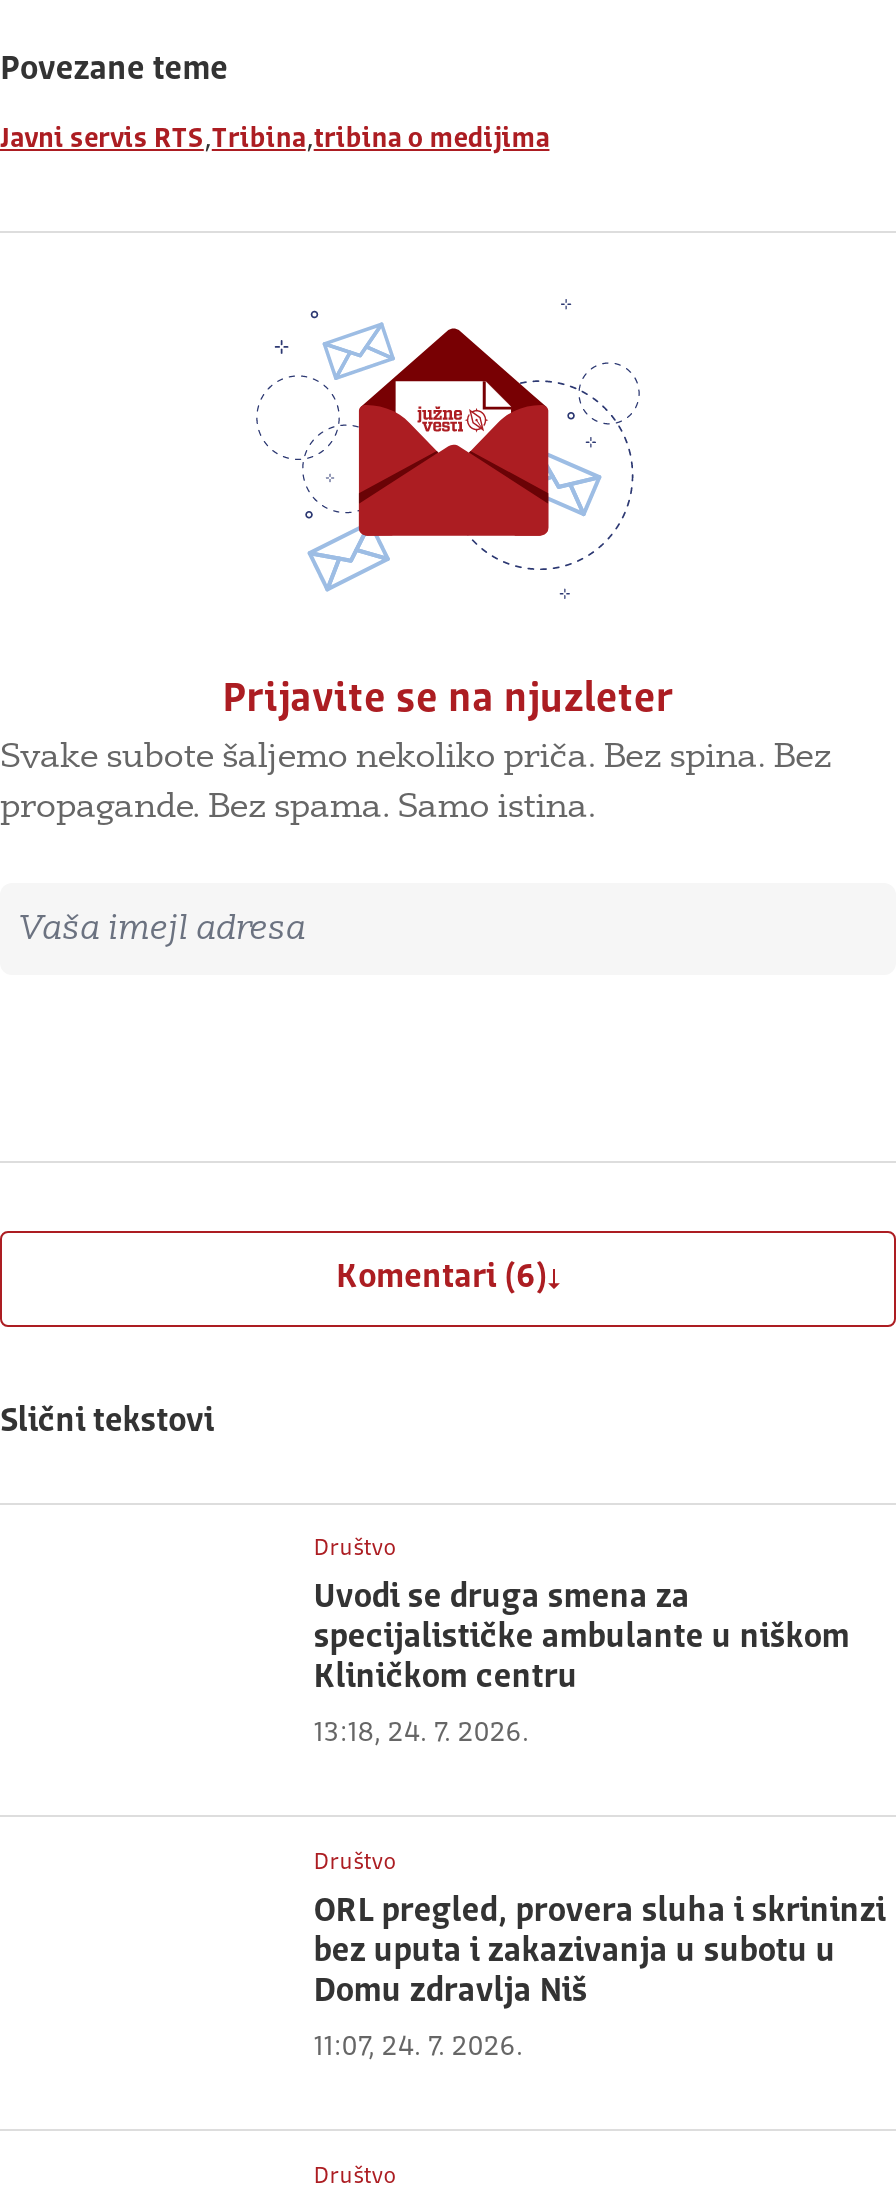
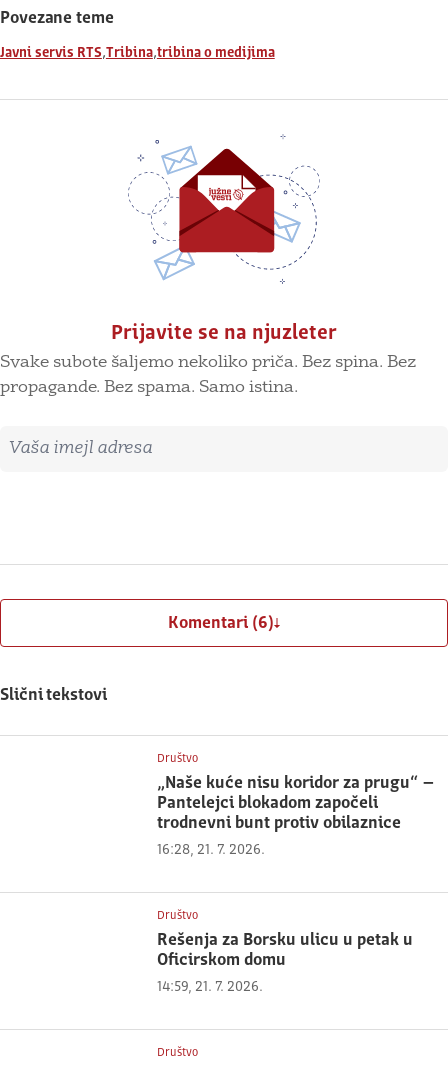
- Uvodi se druga smena za
- specijalističke ambulante u niškom
- Kliničkom centru
+ „Naše kuće nisu koridor za prugu“ –
+ Pantelejci blokadom započeli
+ trodnevni bunt protiv obilaznice

- 13:18, 24. 7. 2026.
+ 16:28, 21. 7. 2026.

- ORL pregled, provera sluha i skrininzi
- bez uputa i zakazivanja u subotu u
- Domu zdravlja Niš
+ Rešenja za Borsku ulicu u petak u
+ Oficirskom domu

- 11:07, 24. 7. 2026.
+ 14:59, 21. 7. 2026.
